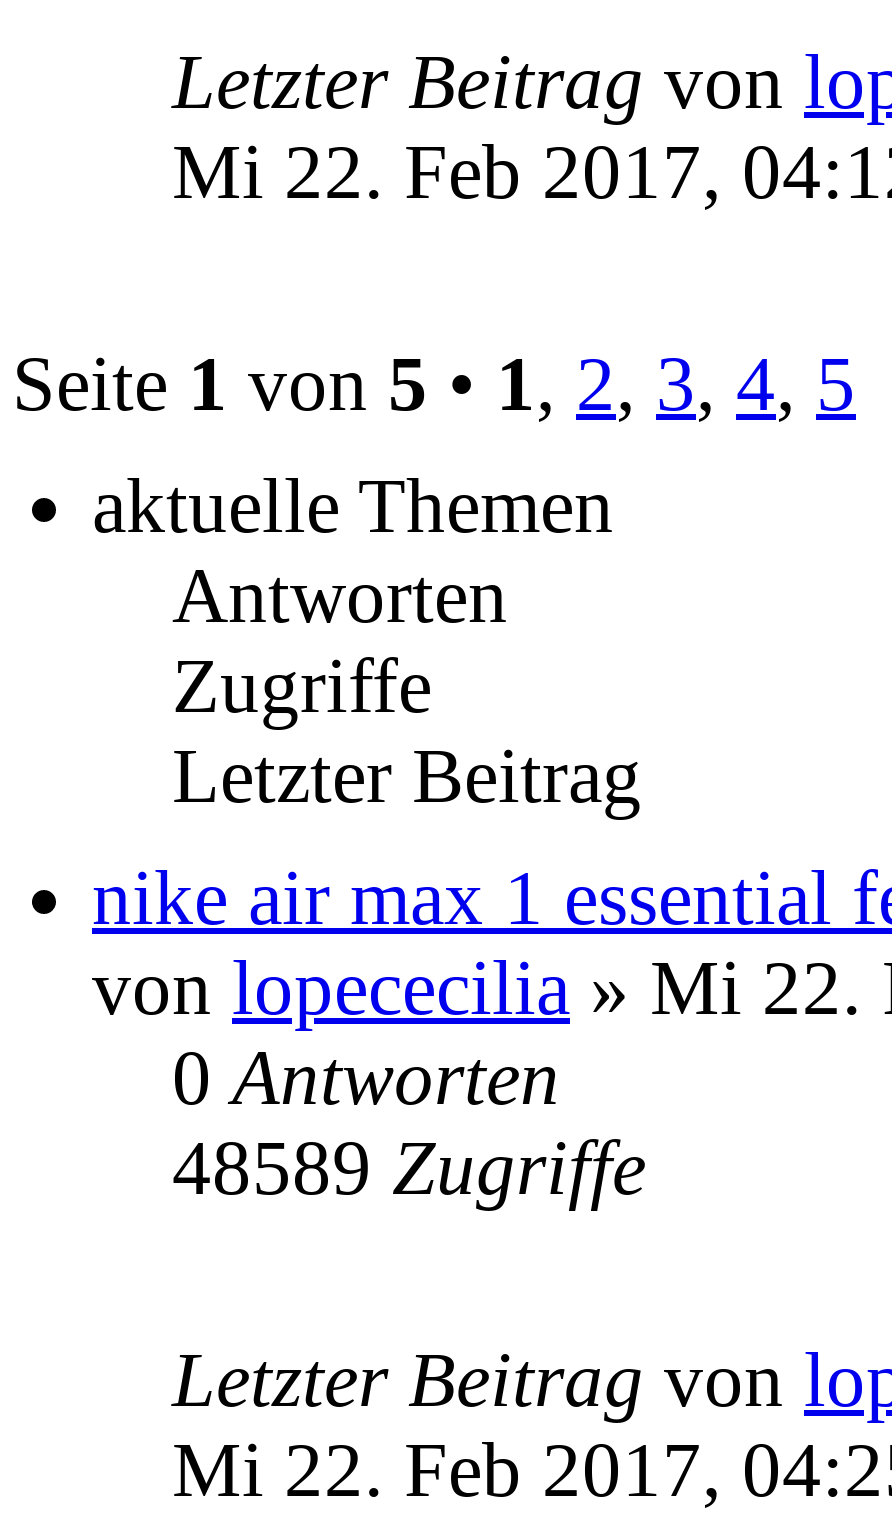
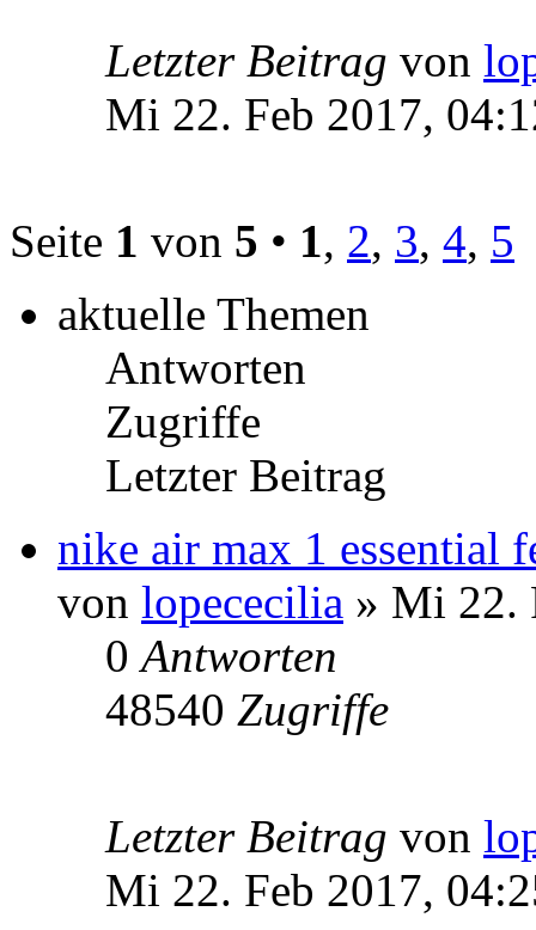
- 48589 Zugriffe
+ 48540 Zugriffe
